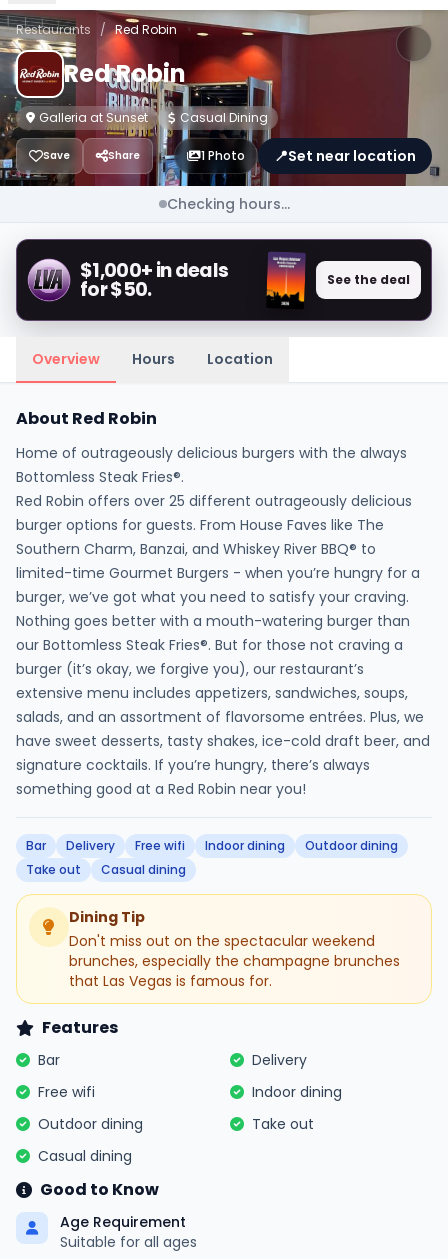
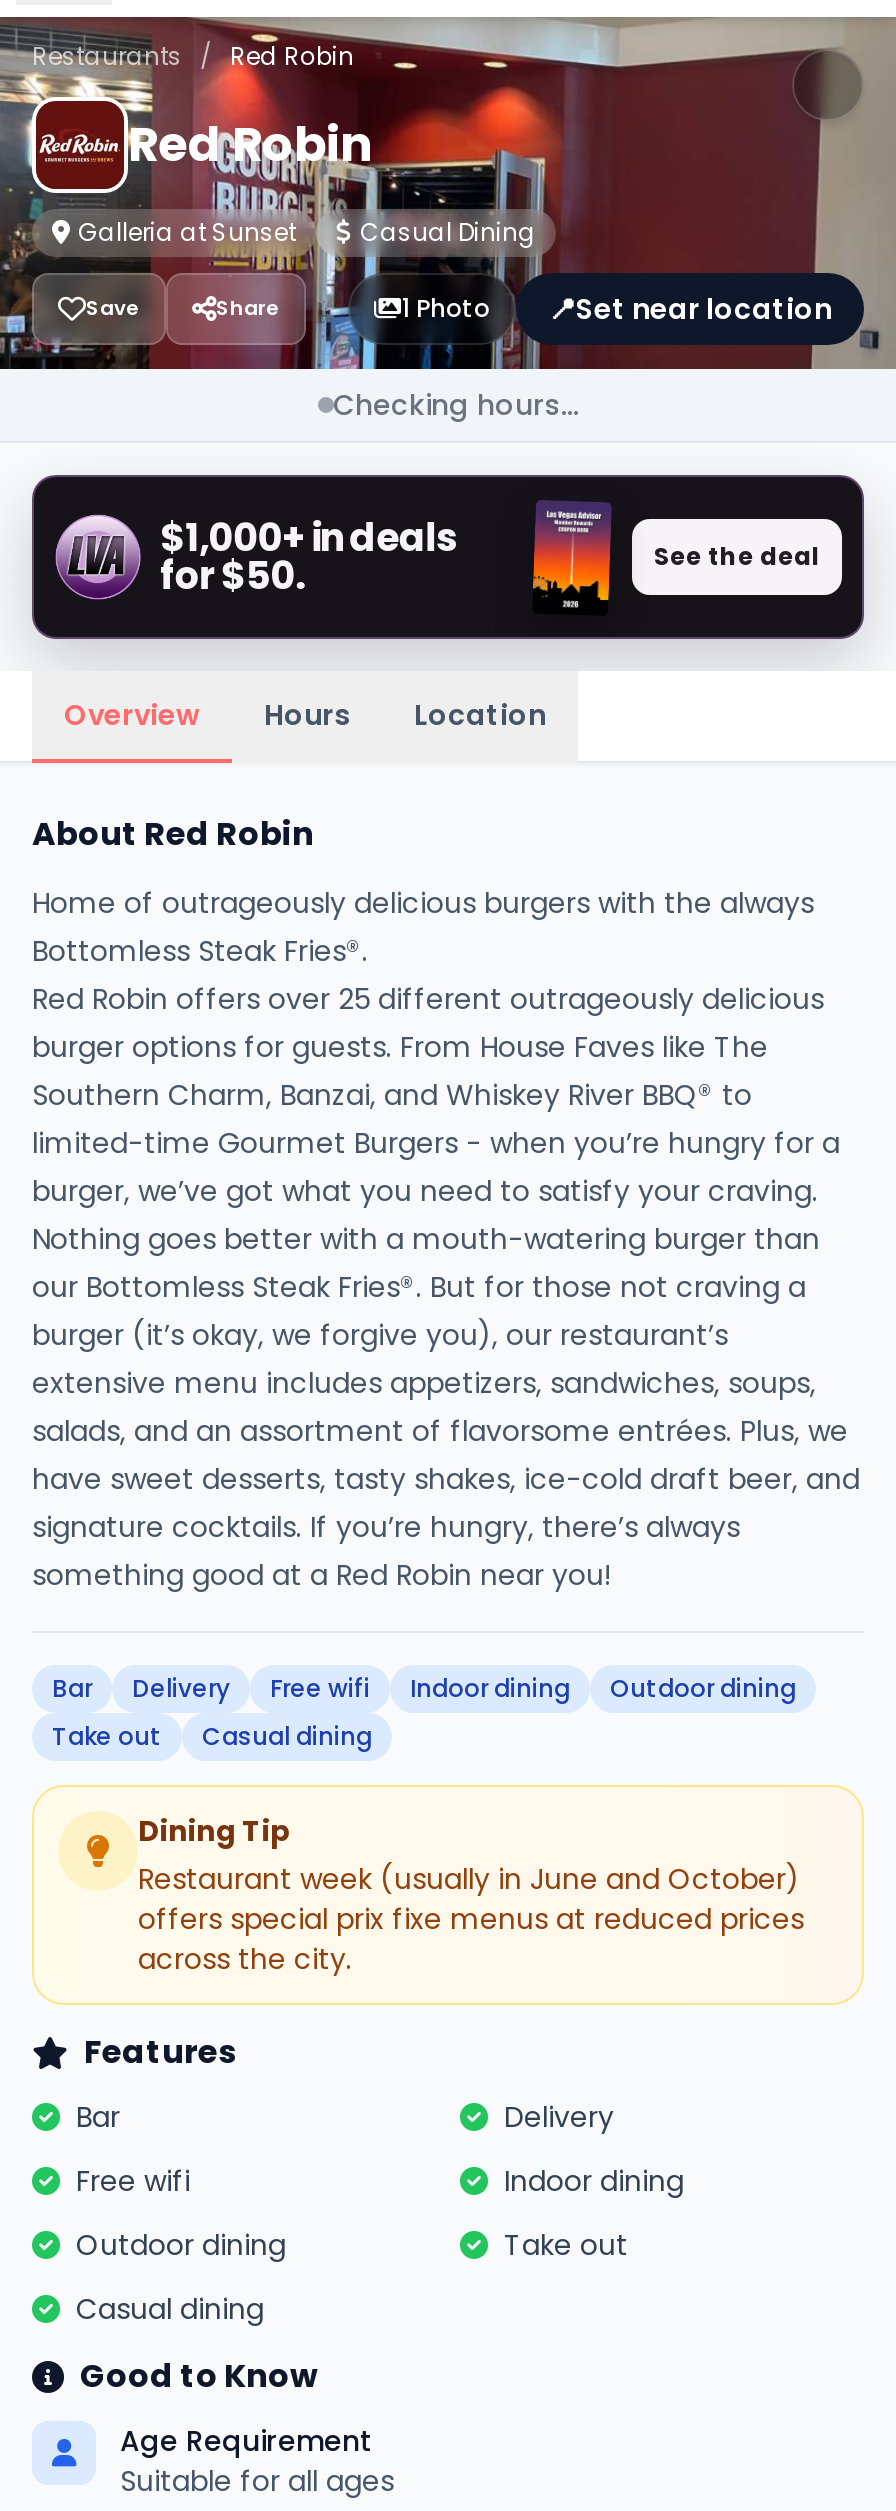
- Don't miss out on the spectacular weekend
- brunches, especially the champagne brunches
- that Las Vegas is famous for.
+ Restaurant week (usually in June and October)
+ offers special prix fixe menus at reduced prices
+ across the city.
